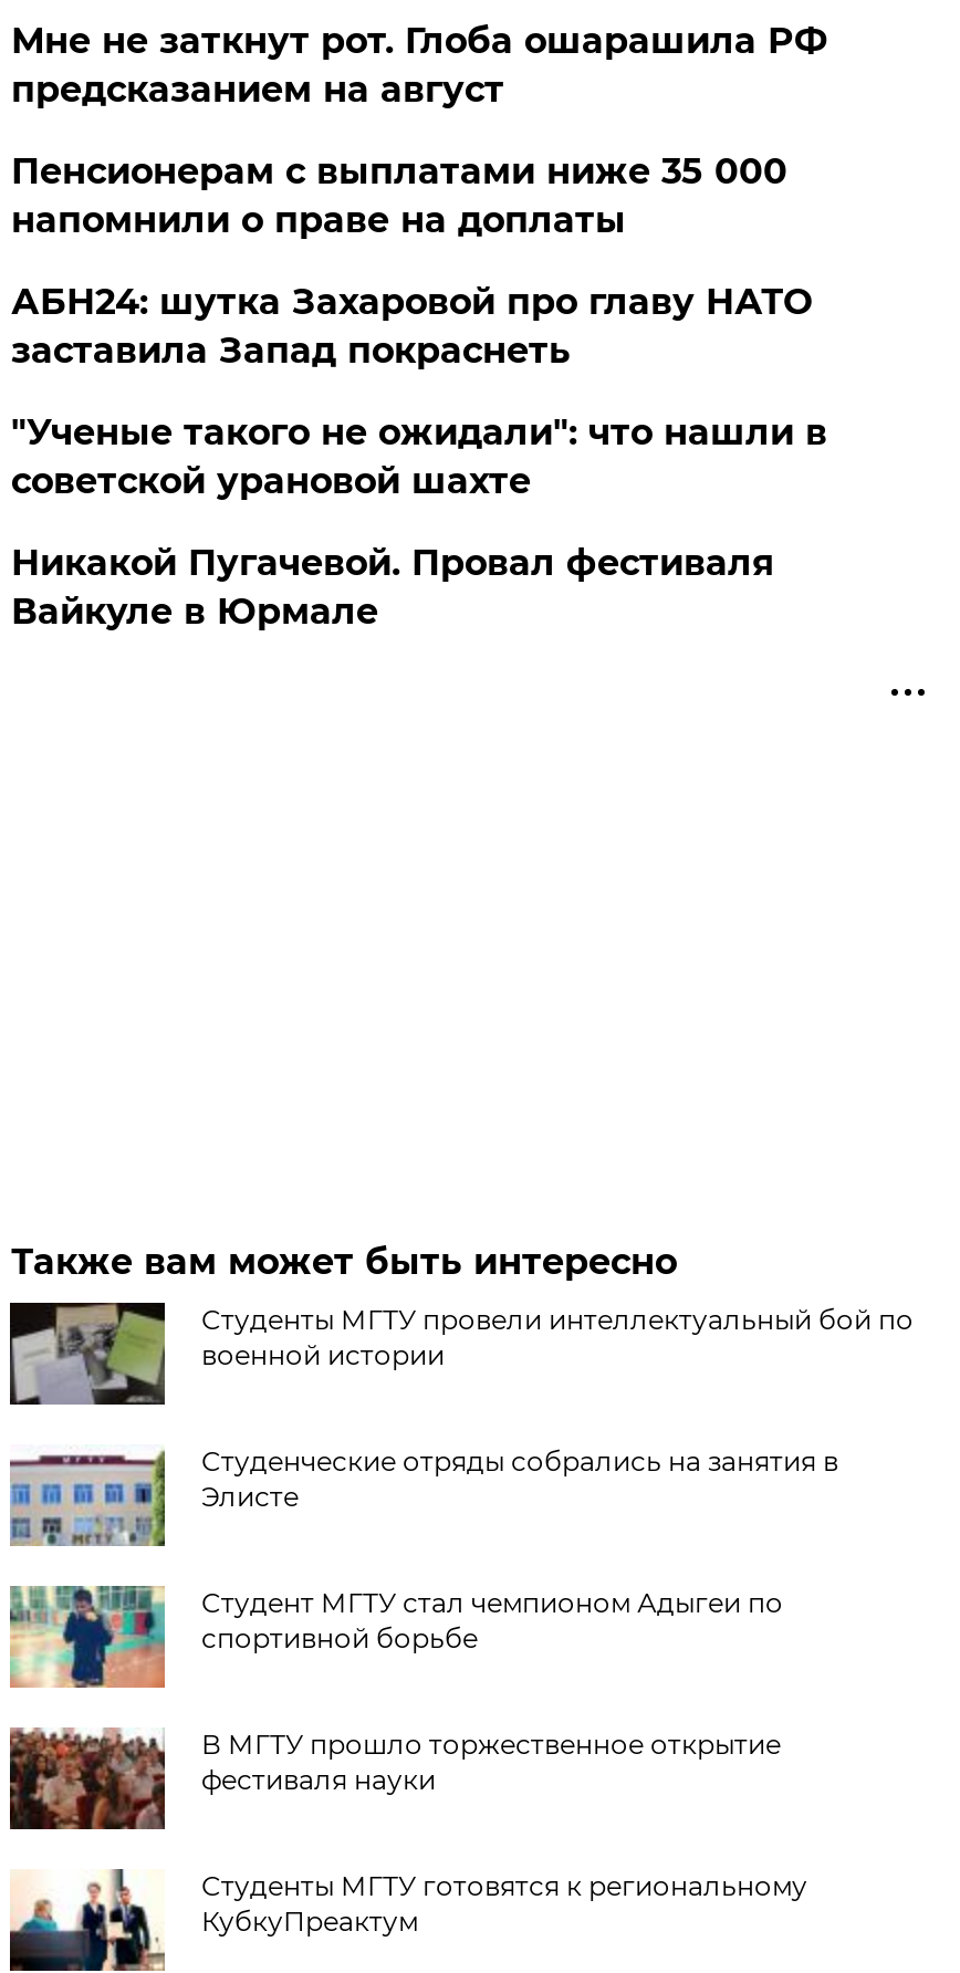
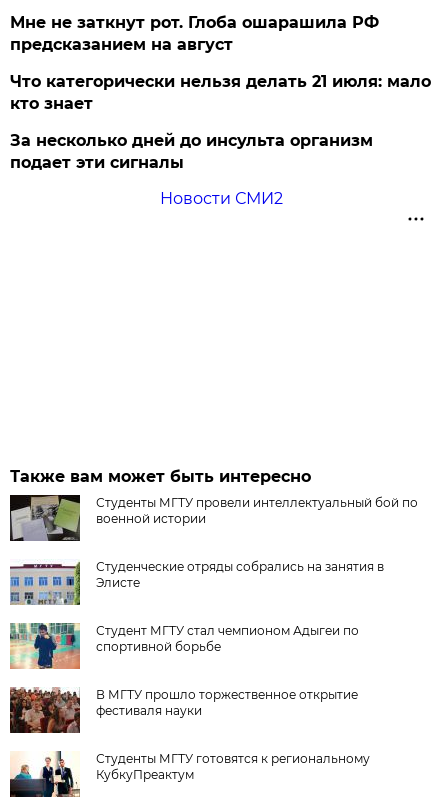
- Пенсионерам с выплатами ниже 35 000
- напомнили о праве на доплаты
- АБН24: шутка Захаровой про главу НАТО
- заставила Запад покраснеть
- "Ученые такого не ожидали": что нашли в
- советской урановой шахте
- Никакой Пугачевой. Провал фестиваля
- Вайкуле в Юрмале
+ Что категорически нельзя делать 21 июля: мало
+ кто знает
+ За несколько дней до инсульта организм
+ подает эти сигналы
+ Новости СМИ2
